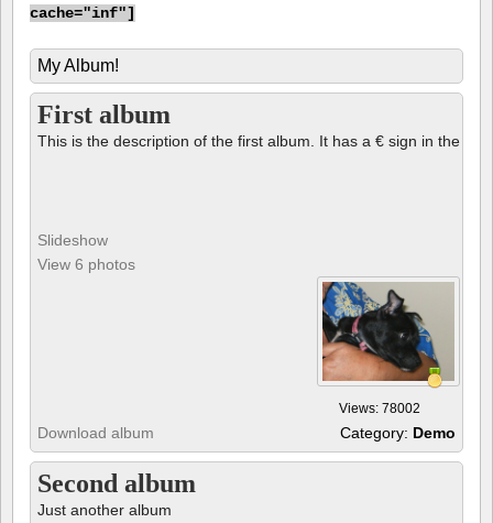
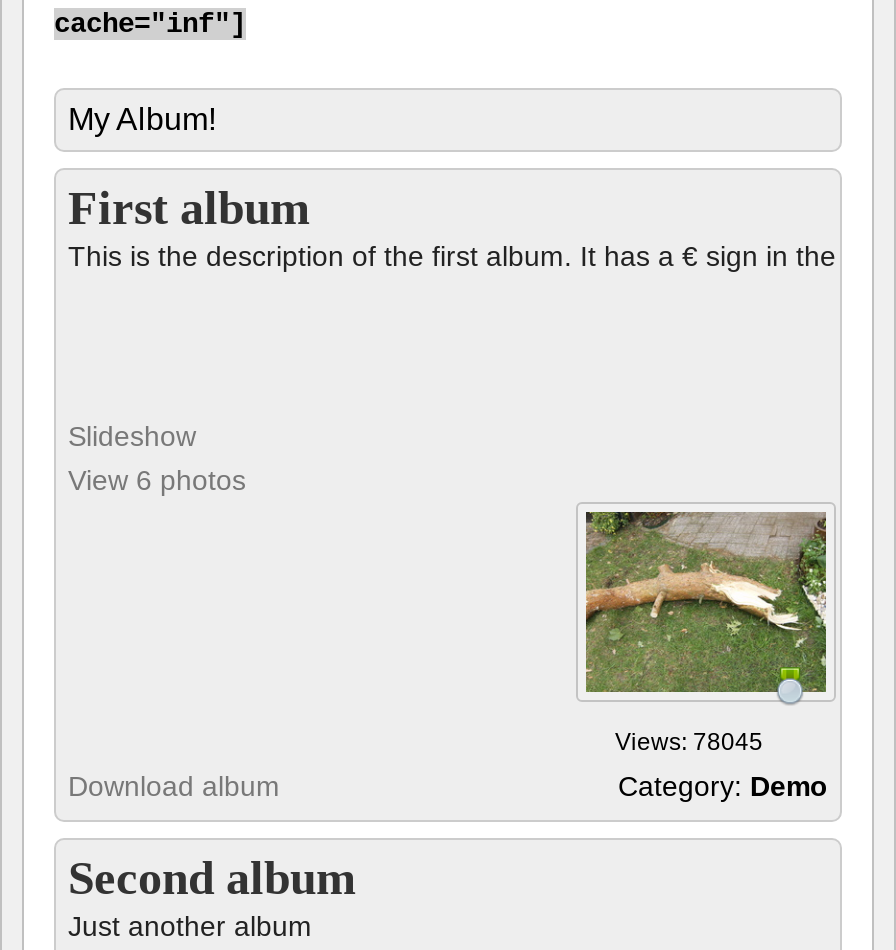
- [image]
- Views: 78002
+ [image]
+ Views: 78045
